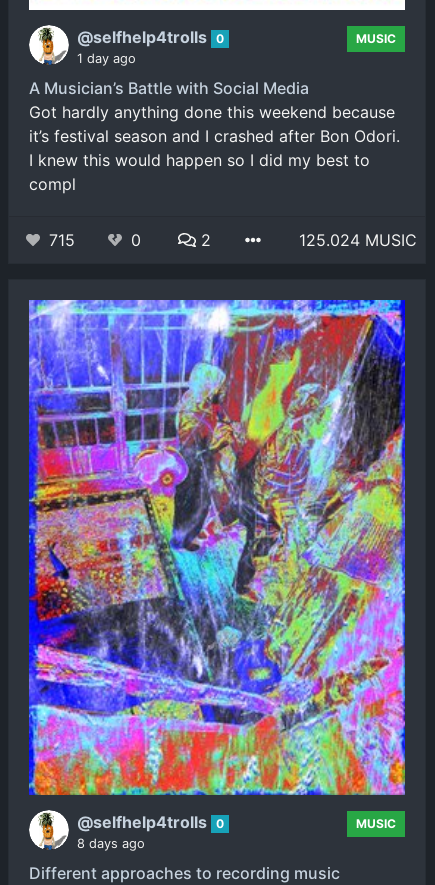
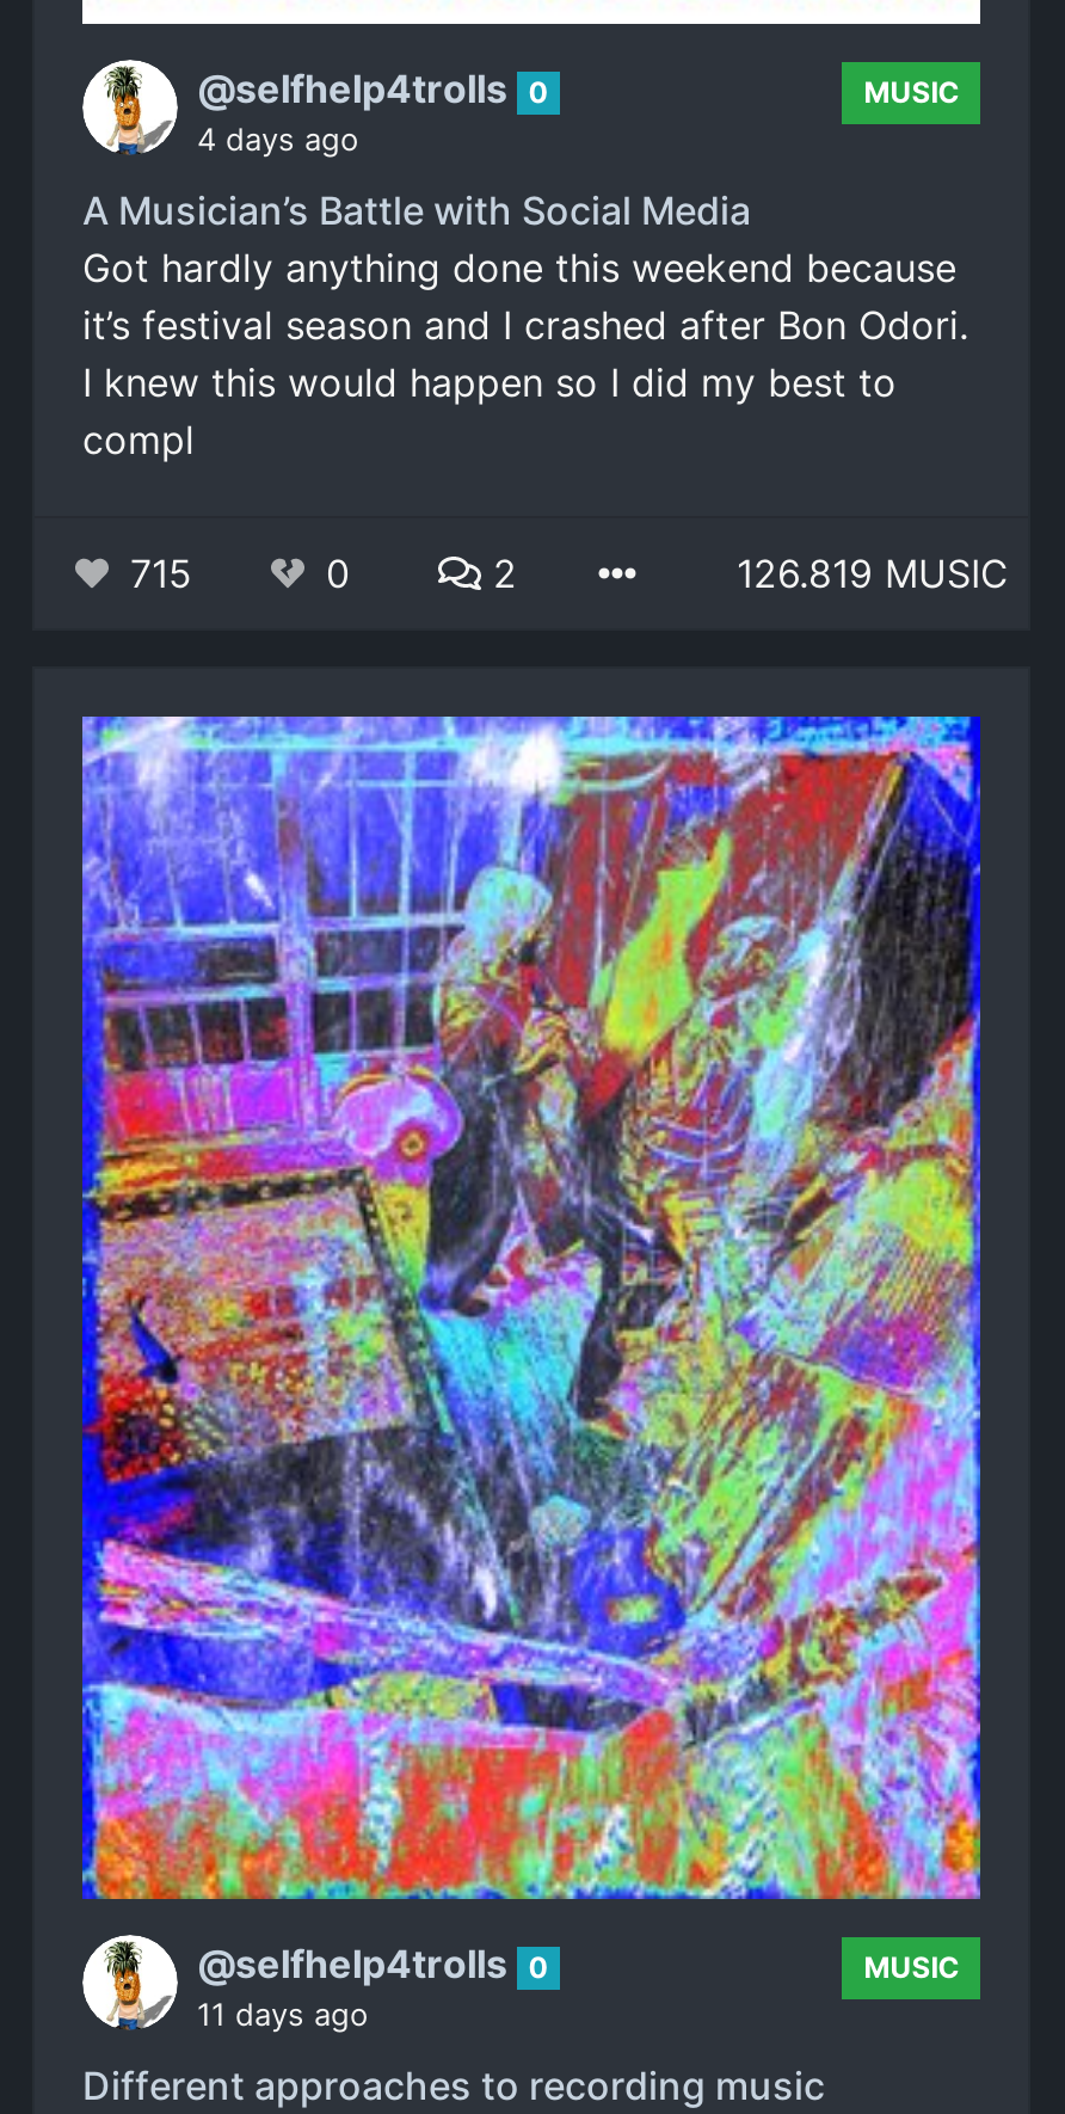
- 1 day ago
+ 4 days ago

- 125.024 MUSIC
+ 126.819 MUSIC

- 8 days ago
+ 11 days ago
